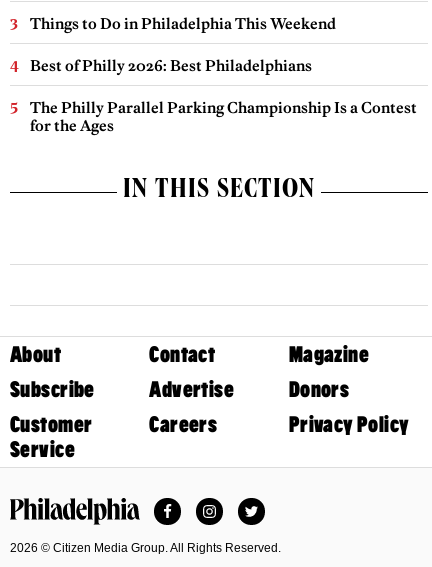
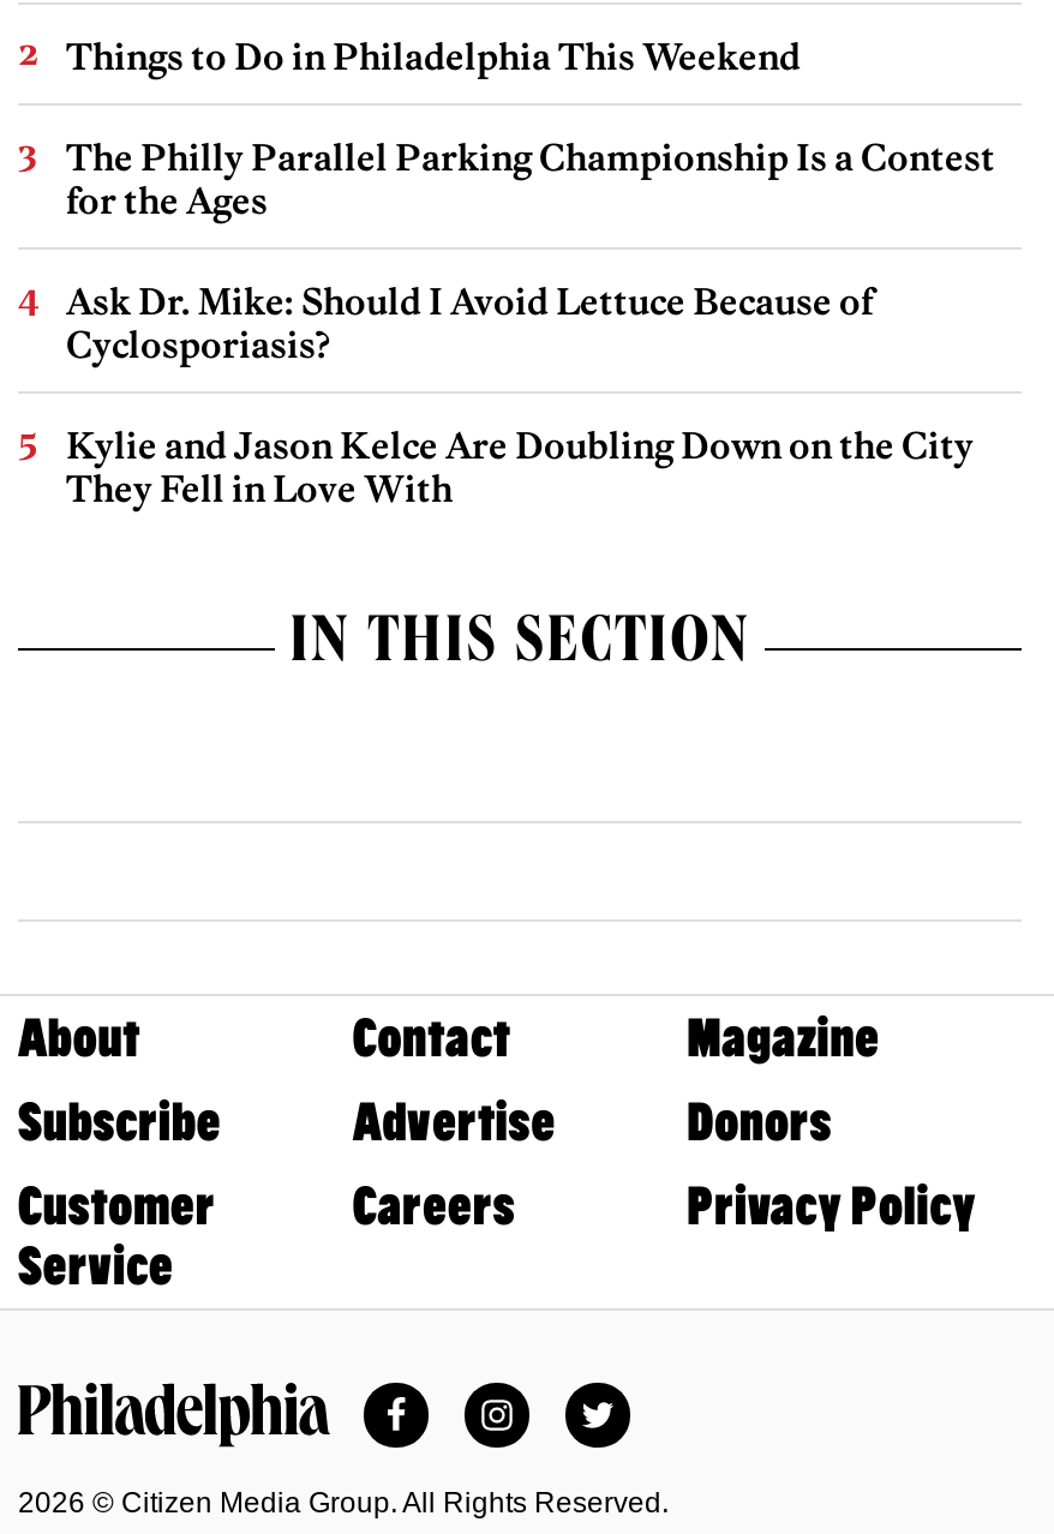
- Best of Philly 2026: Best Philadelphians

moved up: The Philly Parallel Parking Championship Is a Contest | for the Ages

+ Ask Dr. Mike: Should I Avoid Lettuce Because of
+ Cyclosporiasis?
+ Kylie and Jason Kelce Are Doubling Down on the City
+ They Fell in Love With
